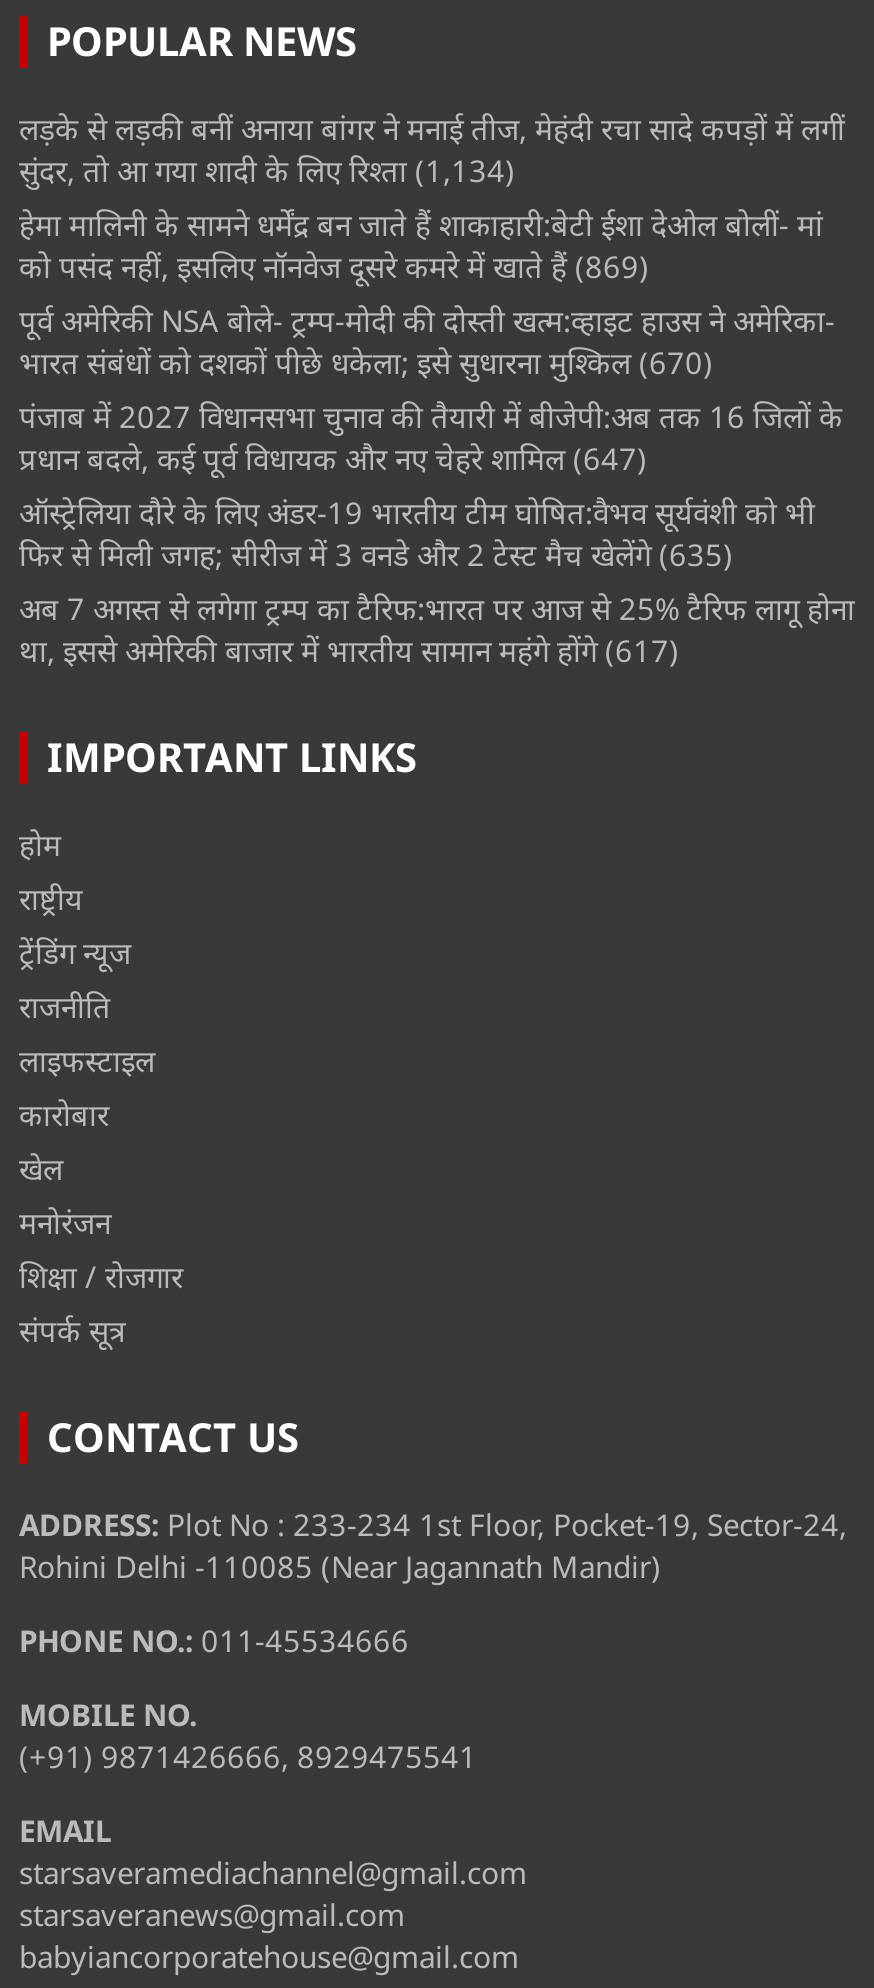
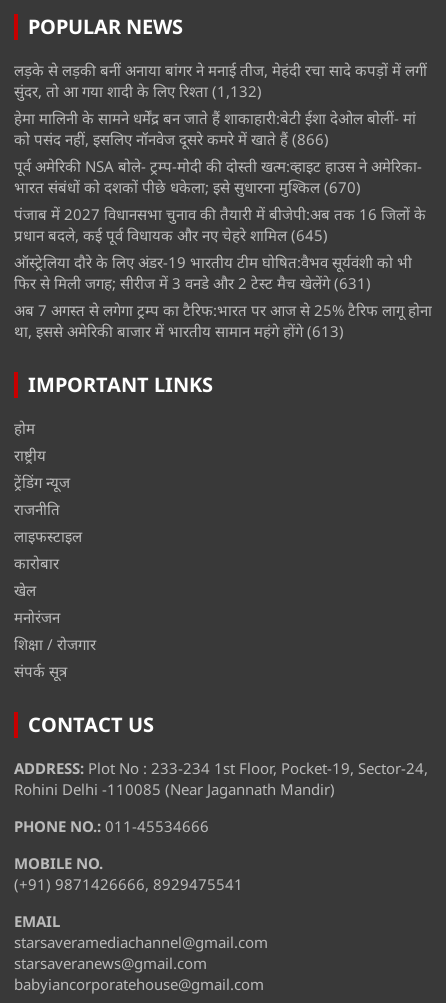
- सुंदर, तो आ गया शादी के लिए रिश्ता (1,134)
+ सुंदर, तो आ गया शादी के लिए रिश्ता (1,132)

- को पसंद नहीं, इसलिए नॉनवेज दूसरे कमरे में खाते हैं (869)
+ को पसंद नहीं, इसलिए नॉनवेज दूसरे कमरे में खाते हैं (866)

- प्रधान बदले, कई पूर्व विधायक और नए चेहरे शामिल (647)
+ प्रधान बदले, कई पूर्व विधायक और नए चेहरे शामिल (645)

- फिर से मिली जगह; सीरीज में 3 वनडे और 2 टेस्ट मैच खेलेंगे (635)
+ फिर से मिली जगह; सीरीज में 3 वनडे और 2 टेस्ट मैच खेलेंगे (631)

- था, इससे अमेरिकी बाजार में भारतीय सामान महंगे होंगे (617)
+ था, इससे अमेरिकी बाजार में भारतीय सामान महंगे होंगे (613)
